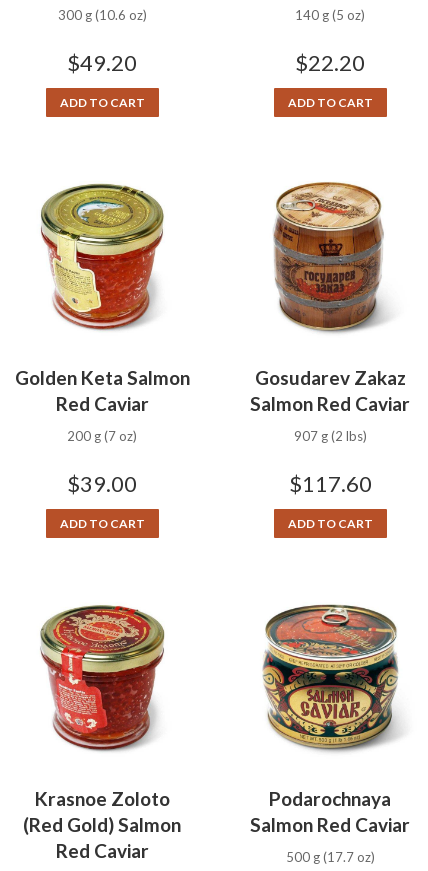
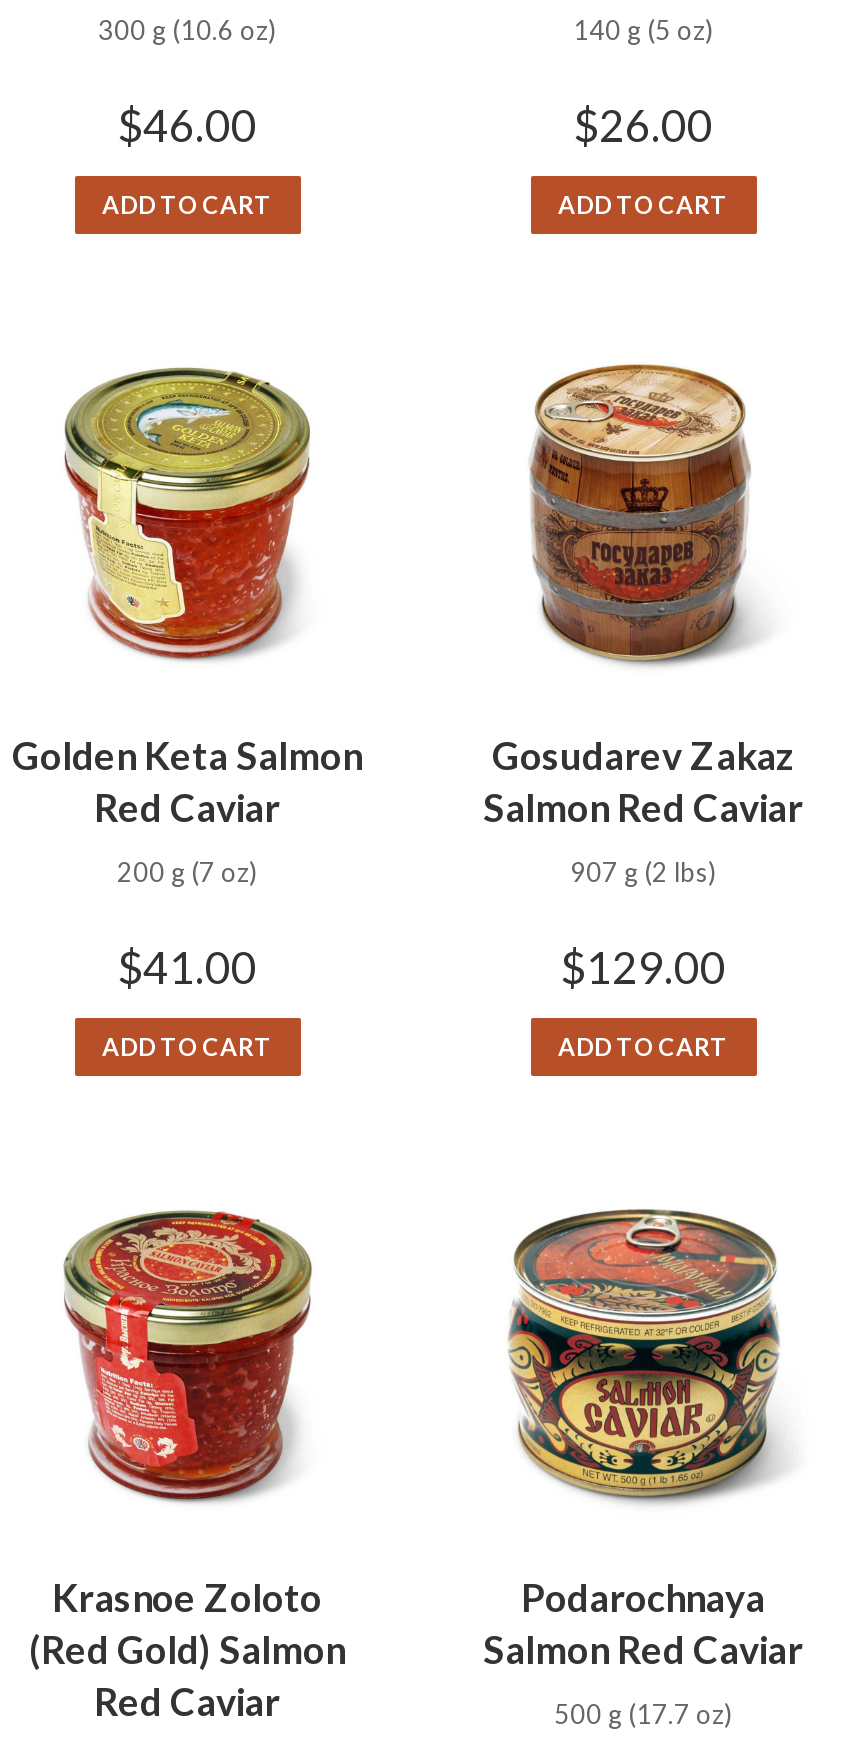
- $49.20
+ $46.00

- $22.20
+ $26.00

- $39.00
+ $41.00

- $117.60
+ $129.00
